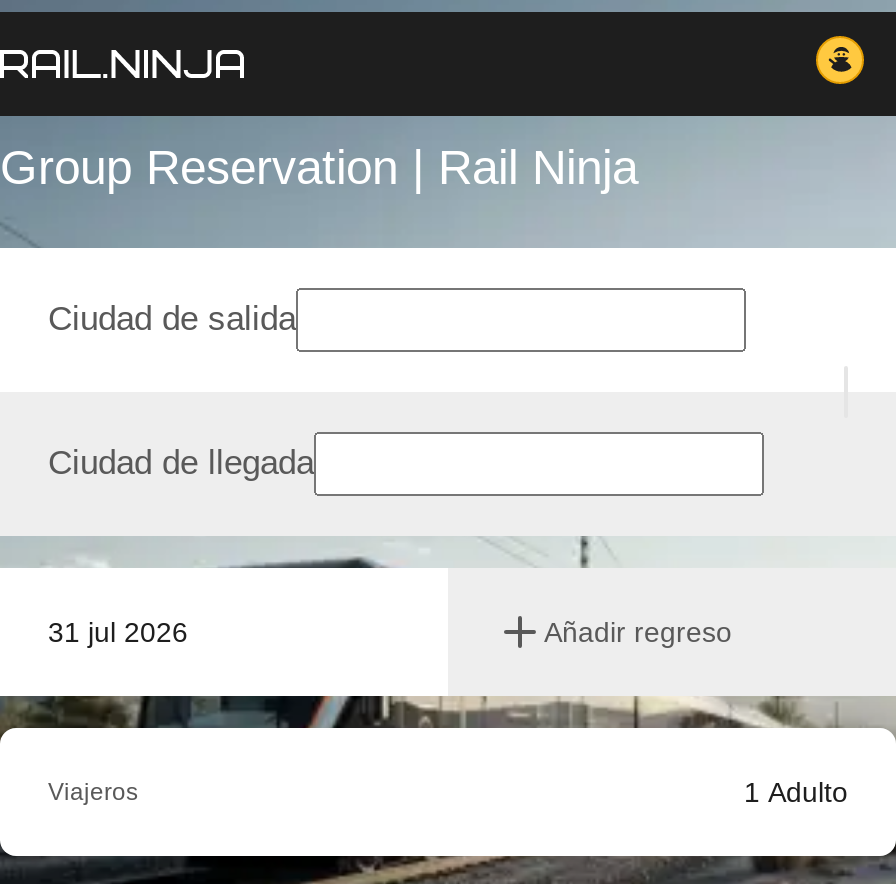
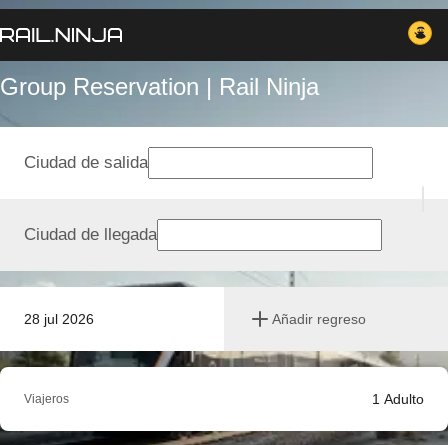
- 31 jul 2026
+ 28 jul 2026
